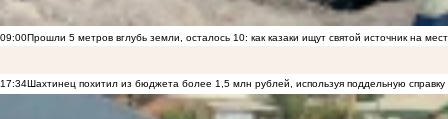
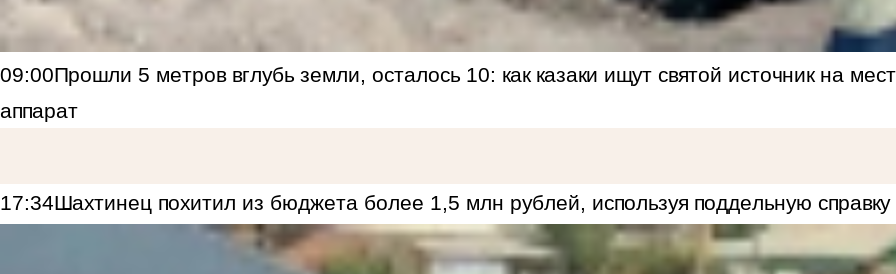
+ аппарат
